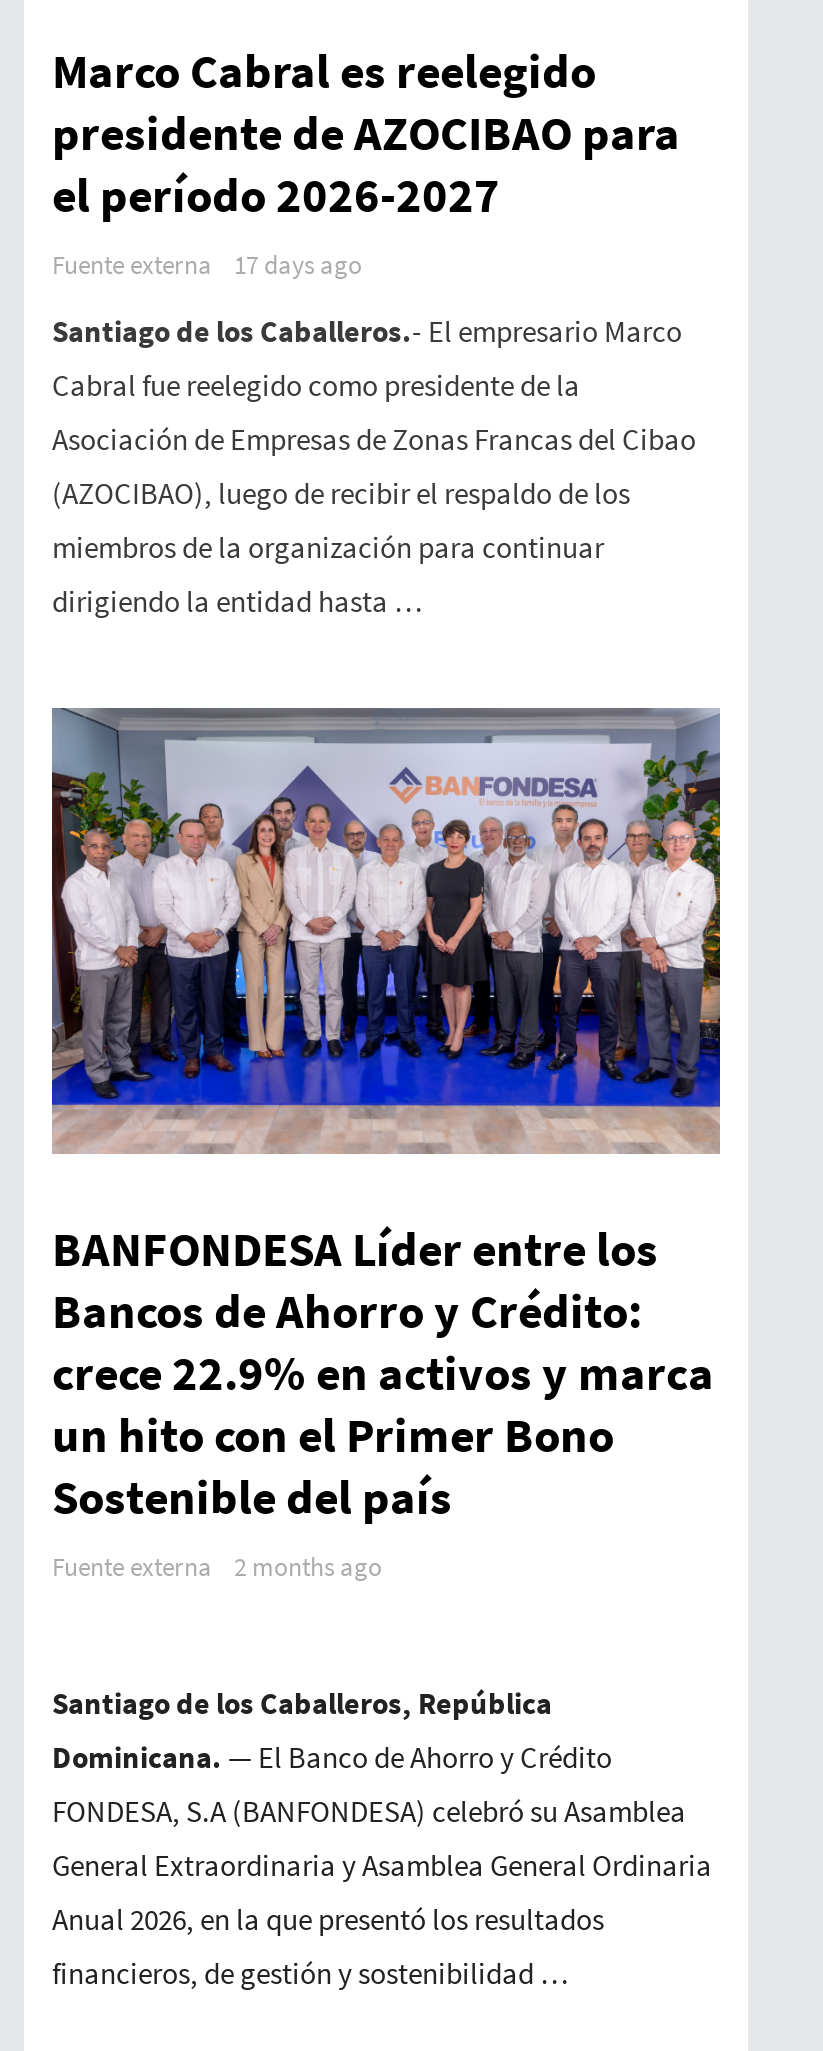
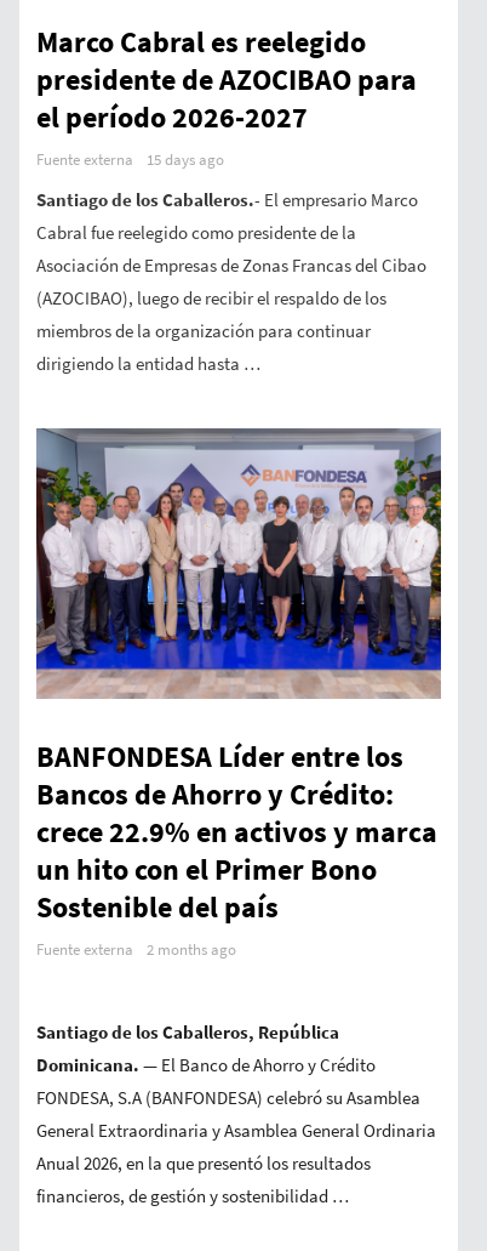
- Fuente externa 17 days ago
+ Fuente externa 15 days ago
